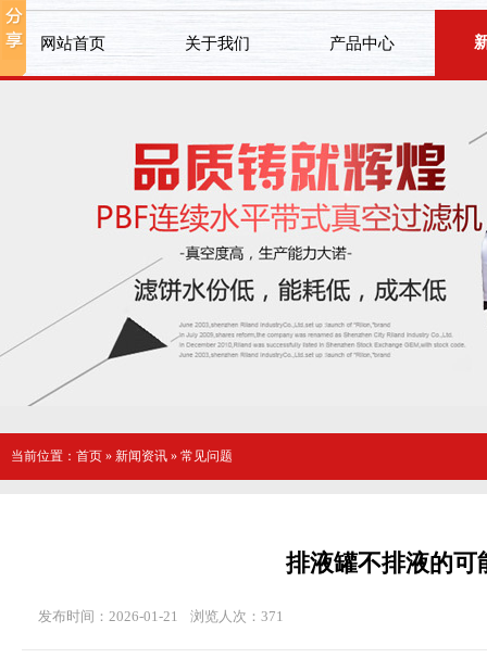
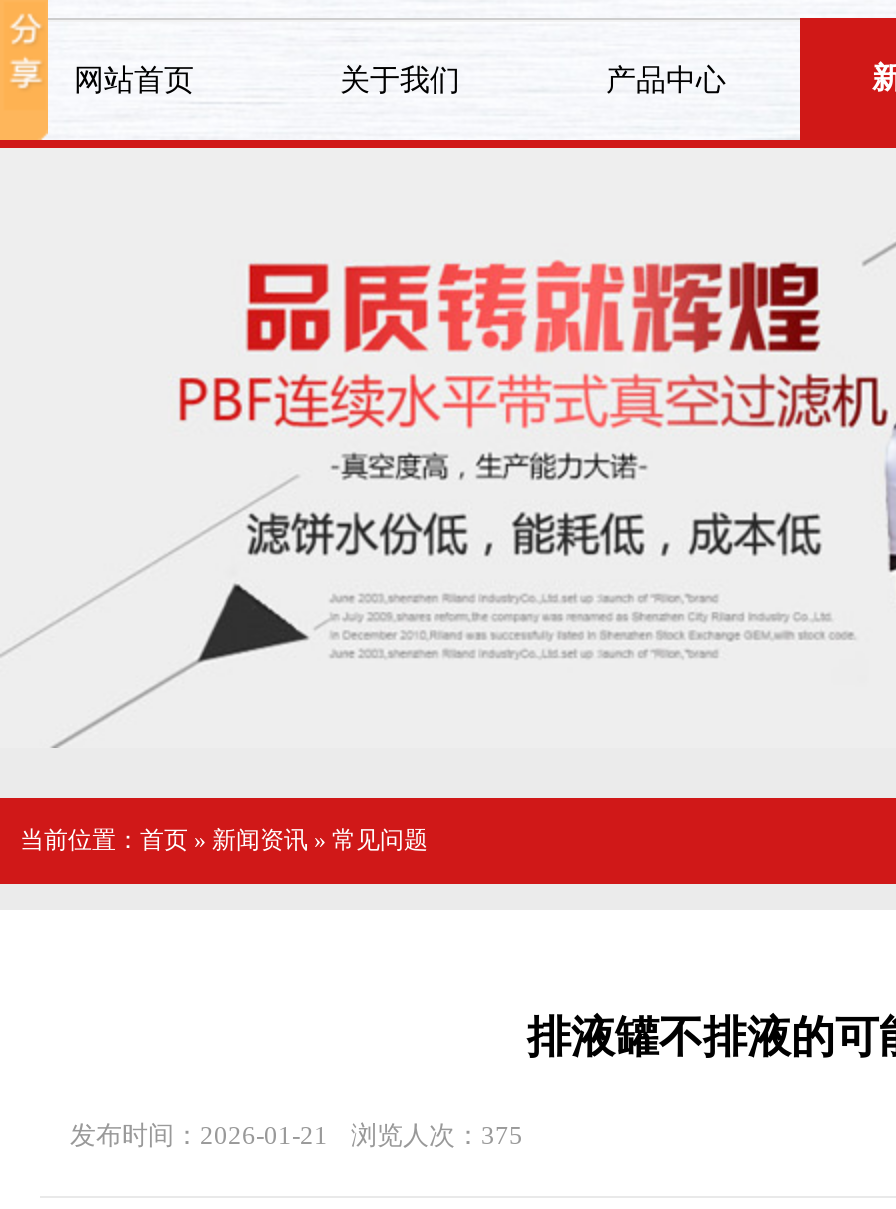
- 发布时间：2026-01-21 浏览人次：371
+ 发布时间：2026-01-21 浏览人次：375
